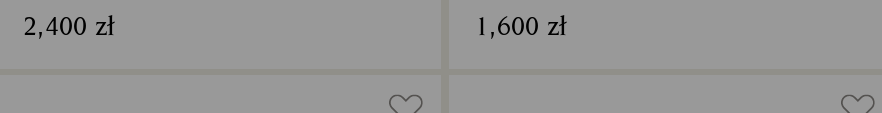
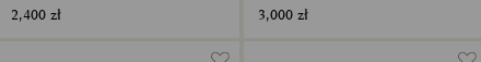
- 1,600 zł
+ 3,000 zł
